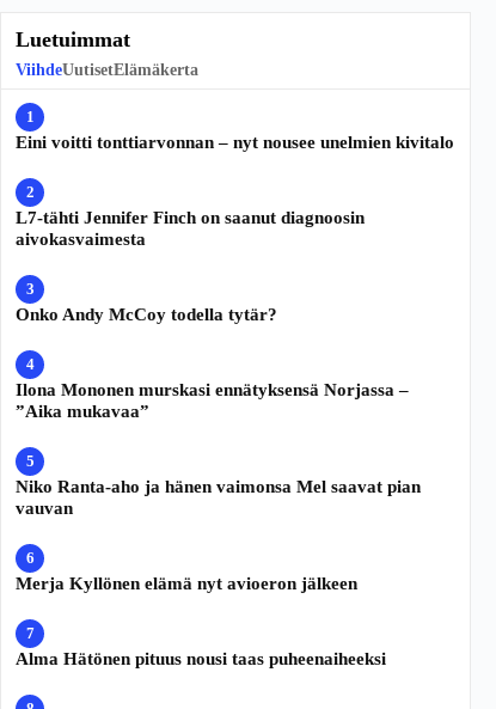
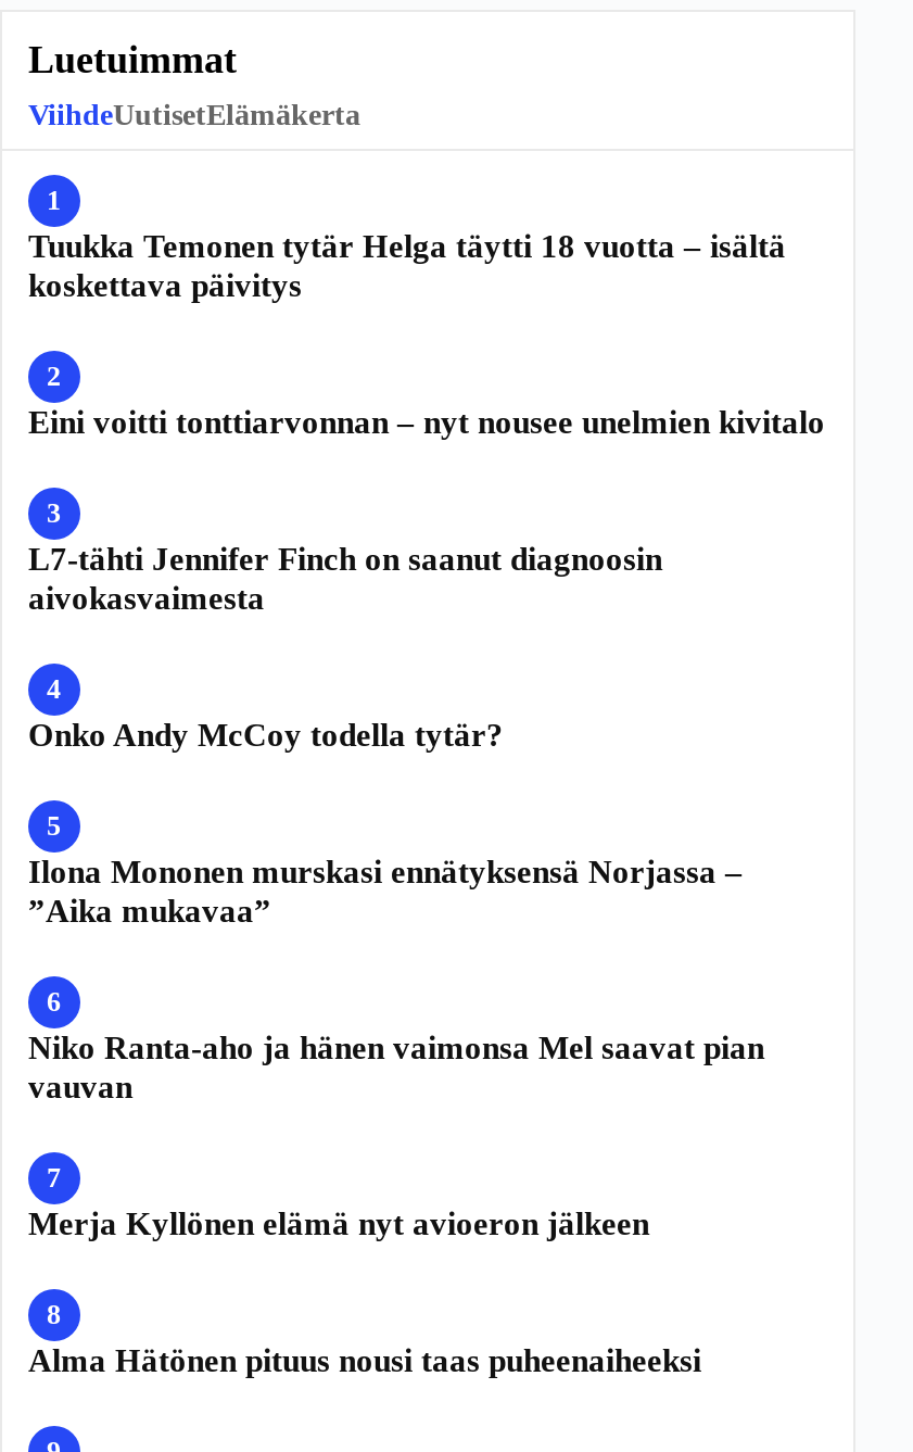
+ Tuukka Temonen tytär Helga täytti 18 vuotta – isältä
+ koskettava päivitys
